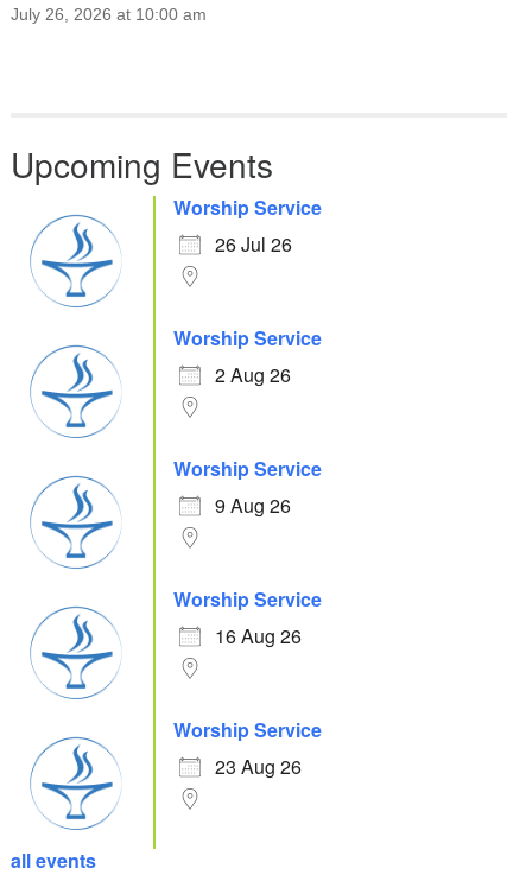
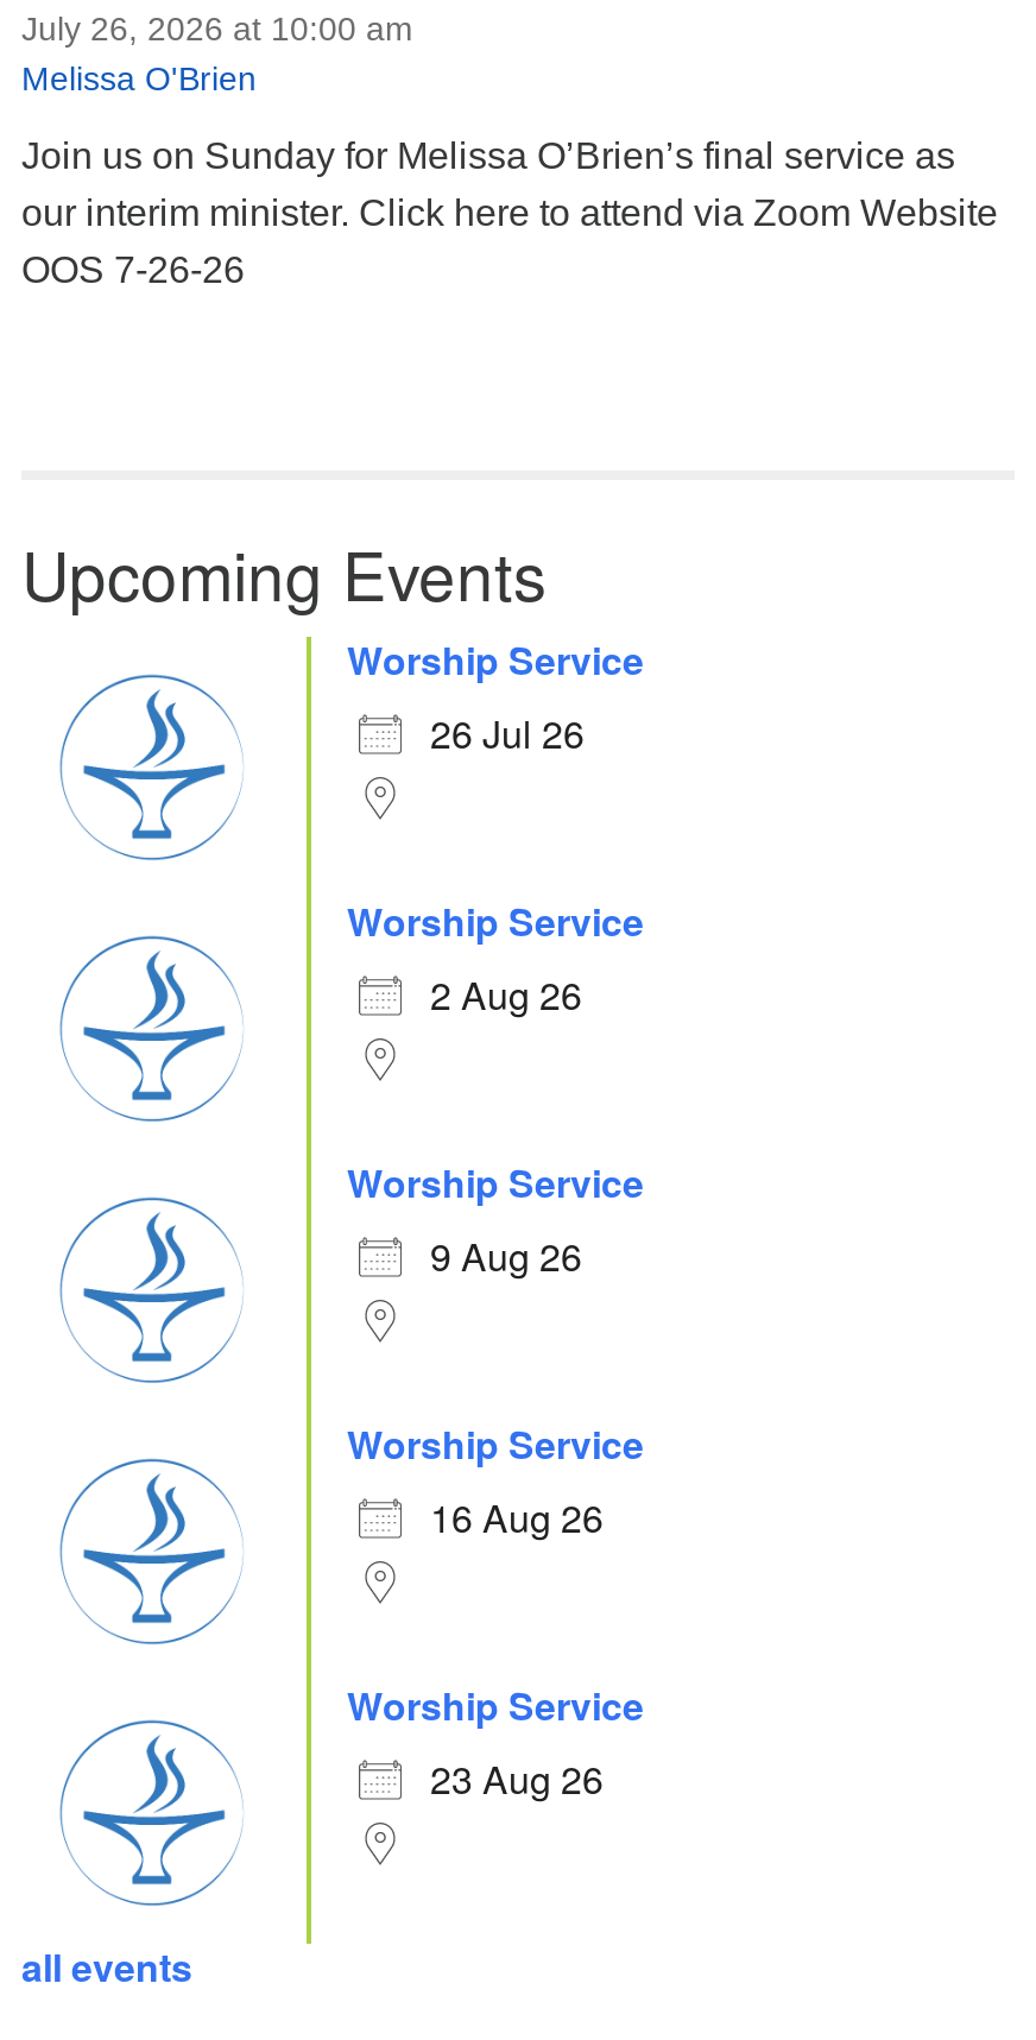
+ Melissa O'Brien
+ Join us on Sunday for Melissa O’Brien’s final service as
+ our interim minister. Click here to attend via Zoom Website
+ OOS 7-26-26
